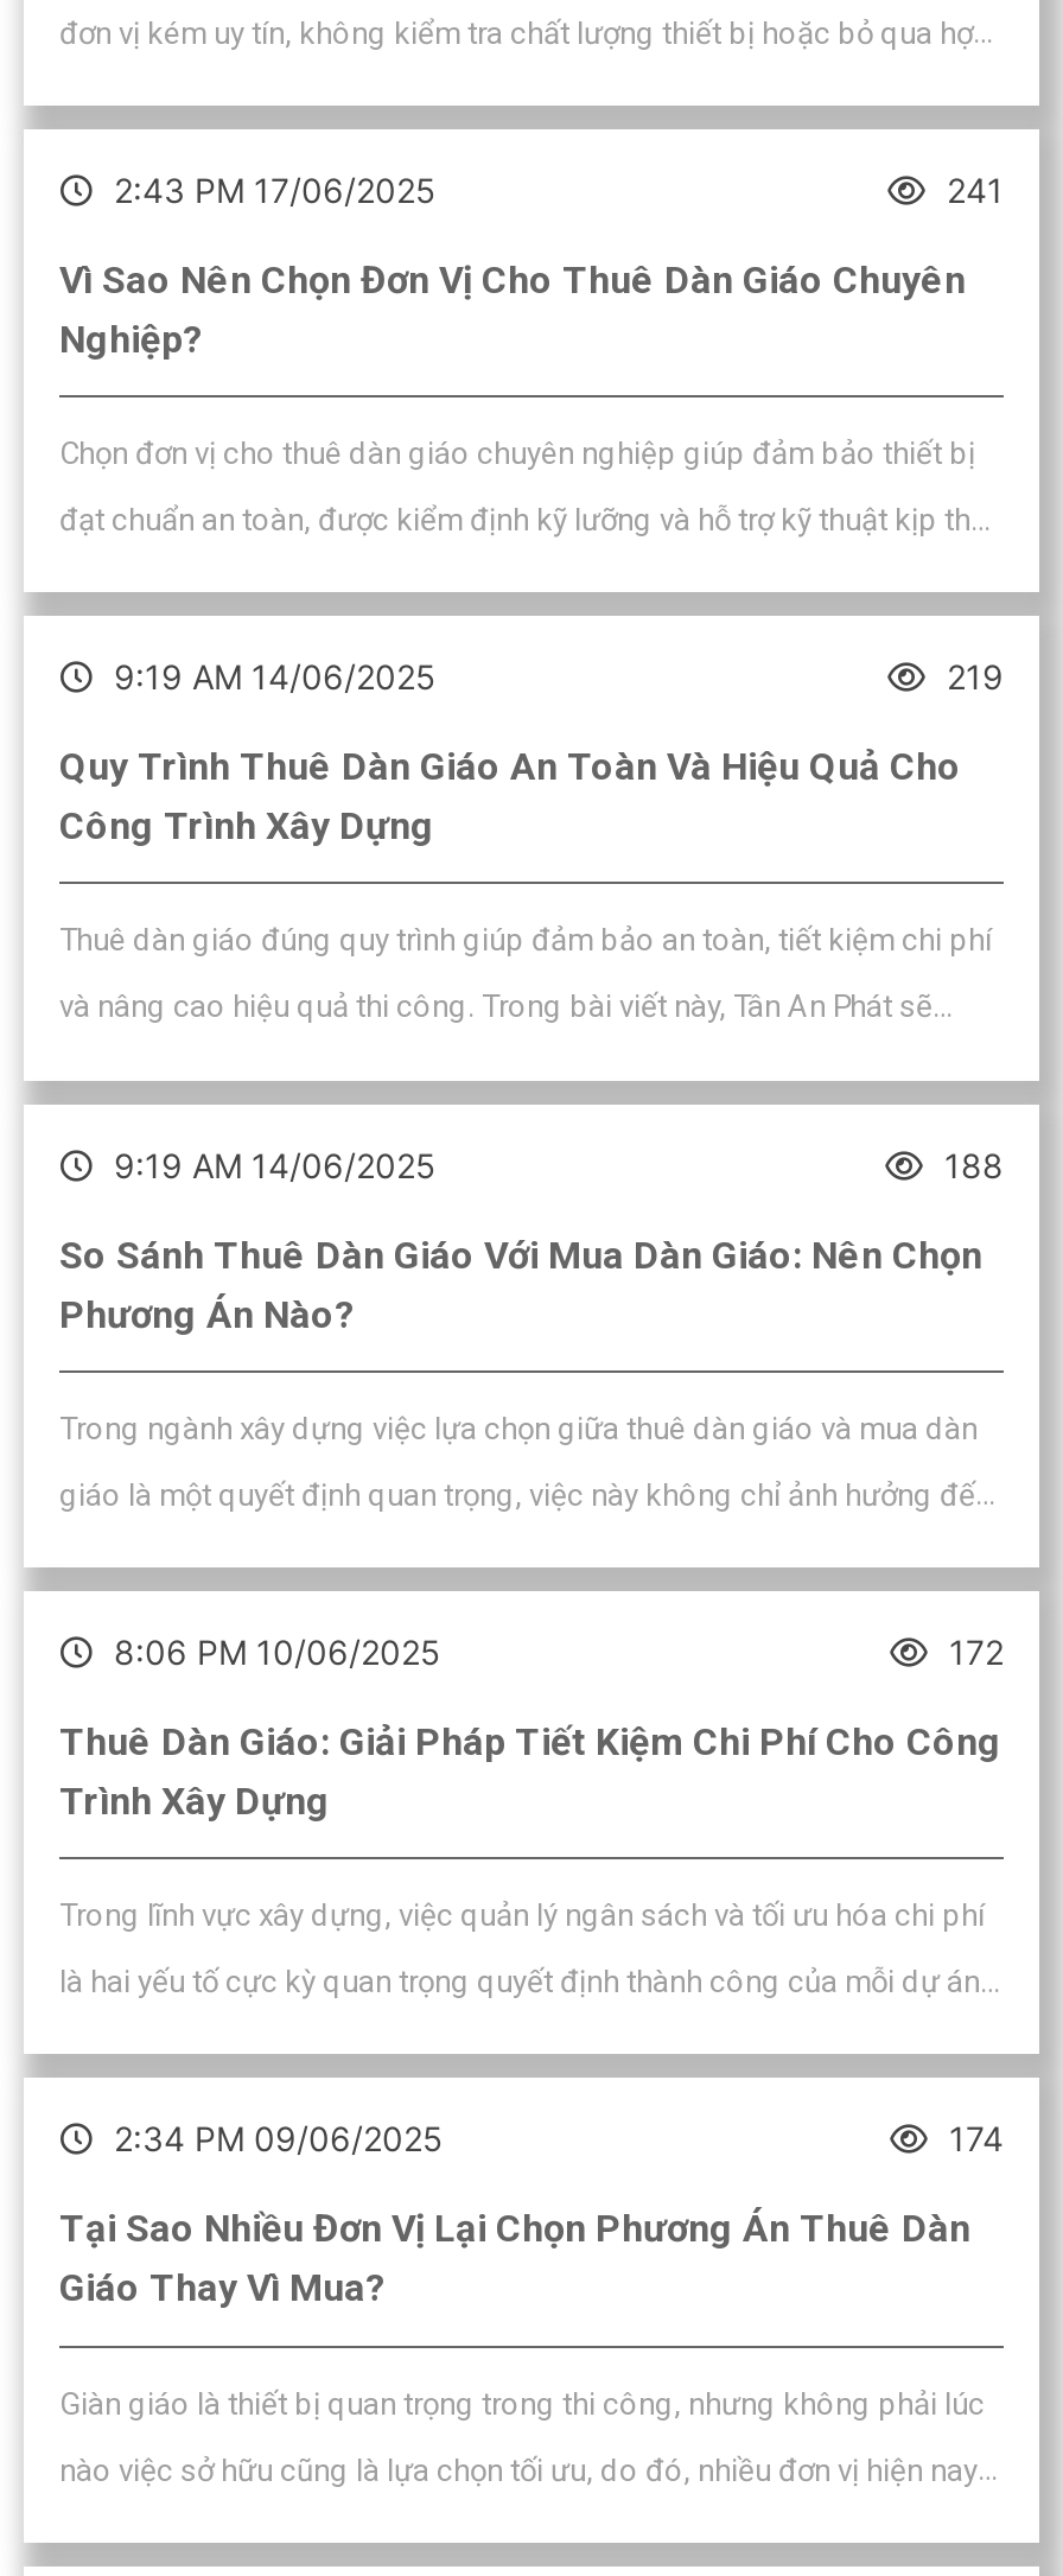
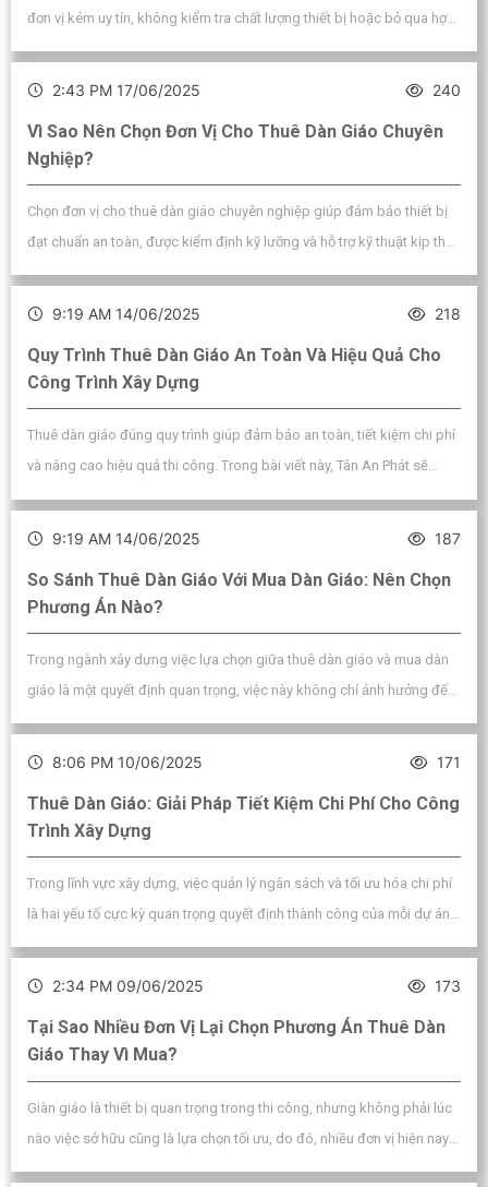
- 241
+ 240

- 219
+ 218

- 188
+ 187

- 172
+ 171

- 174
+ 173
